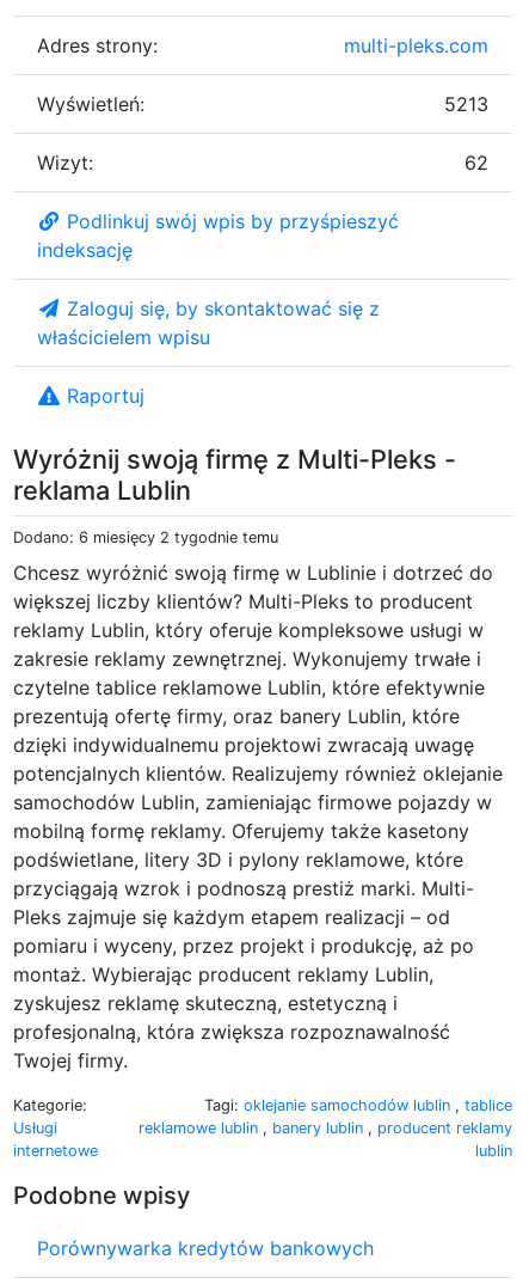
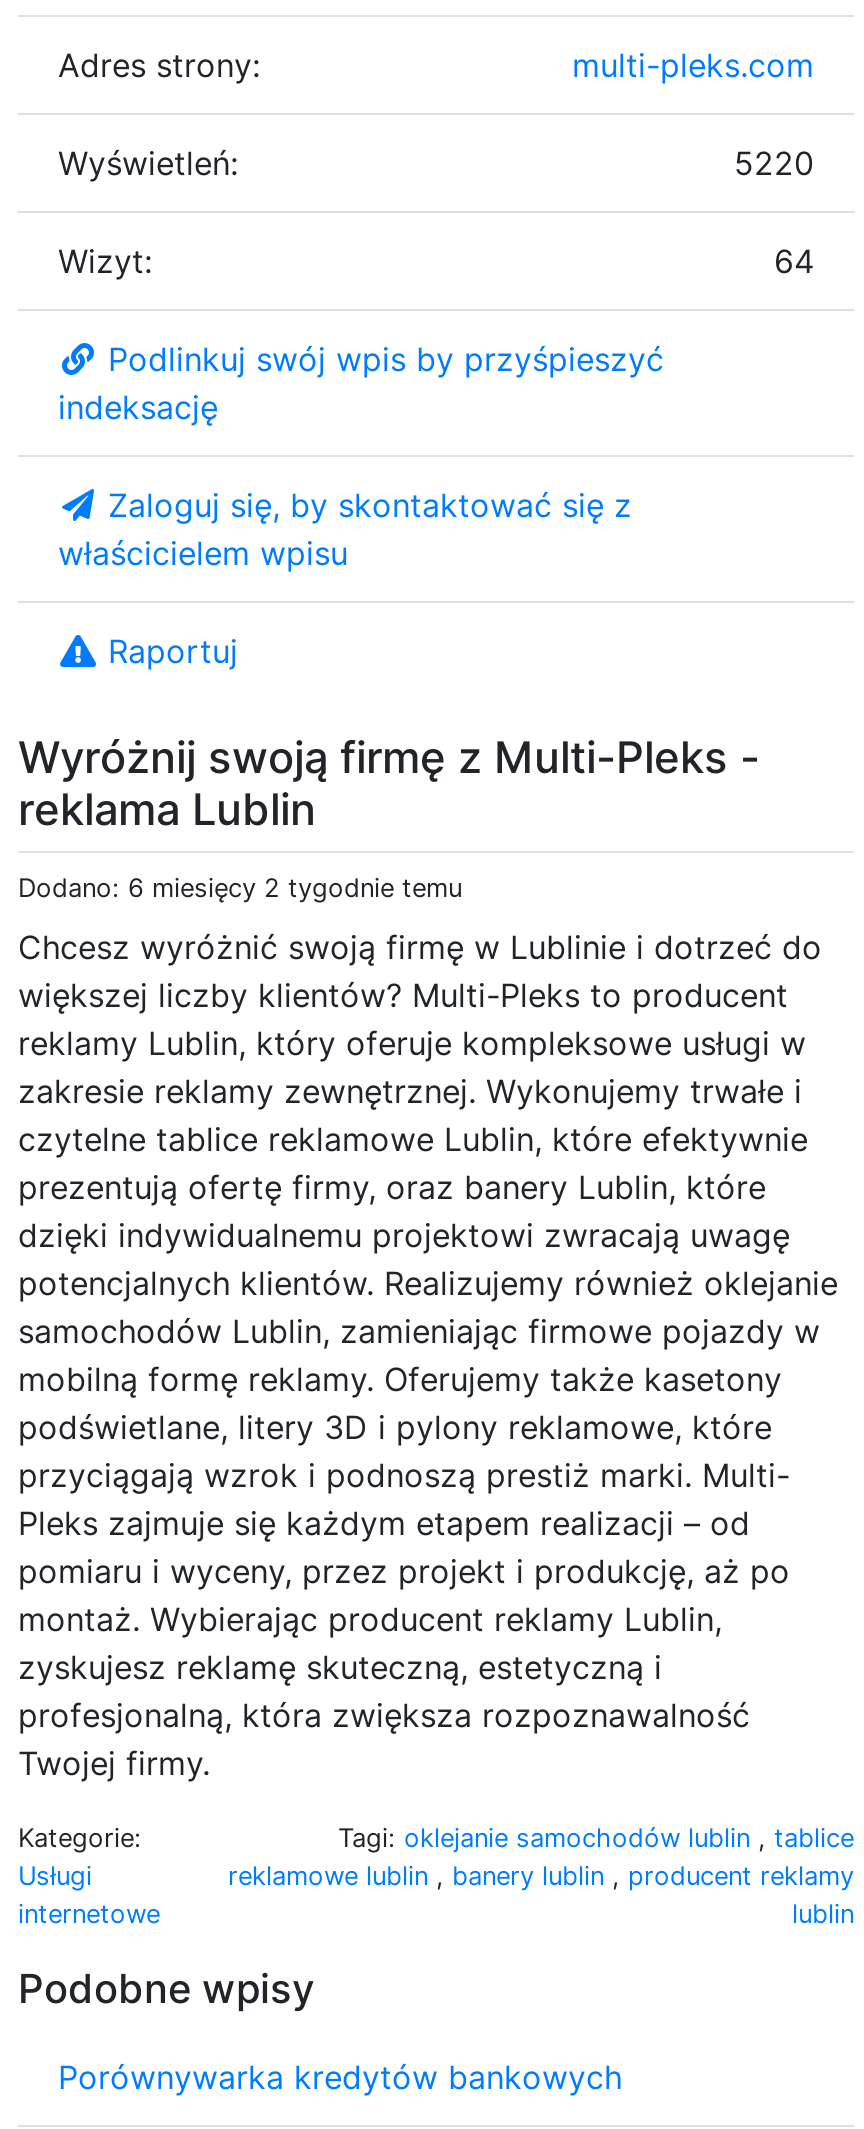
- 5213
+ 5220

- 62
+ 64
